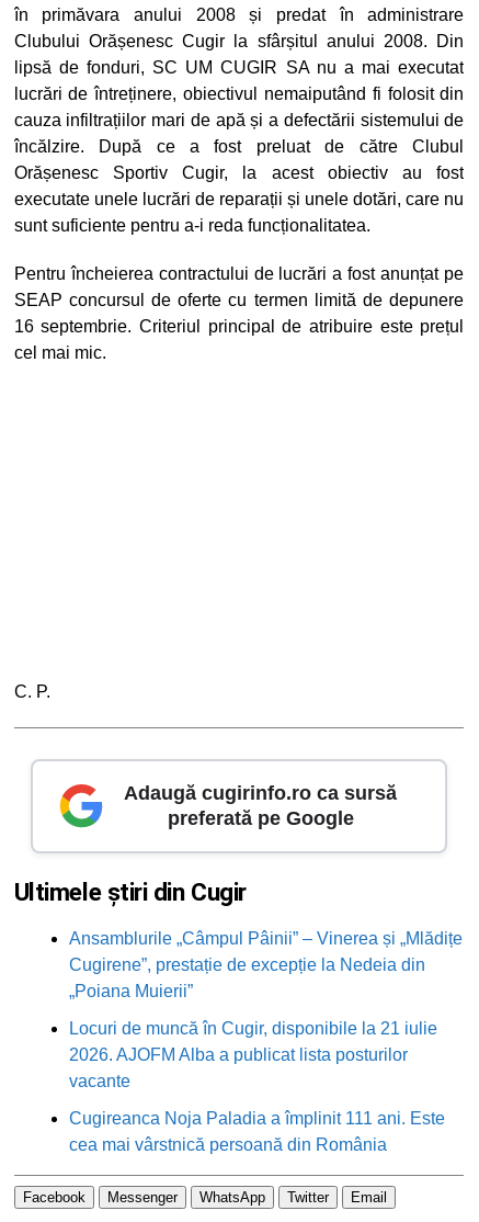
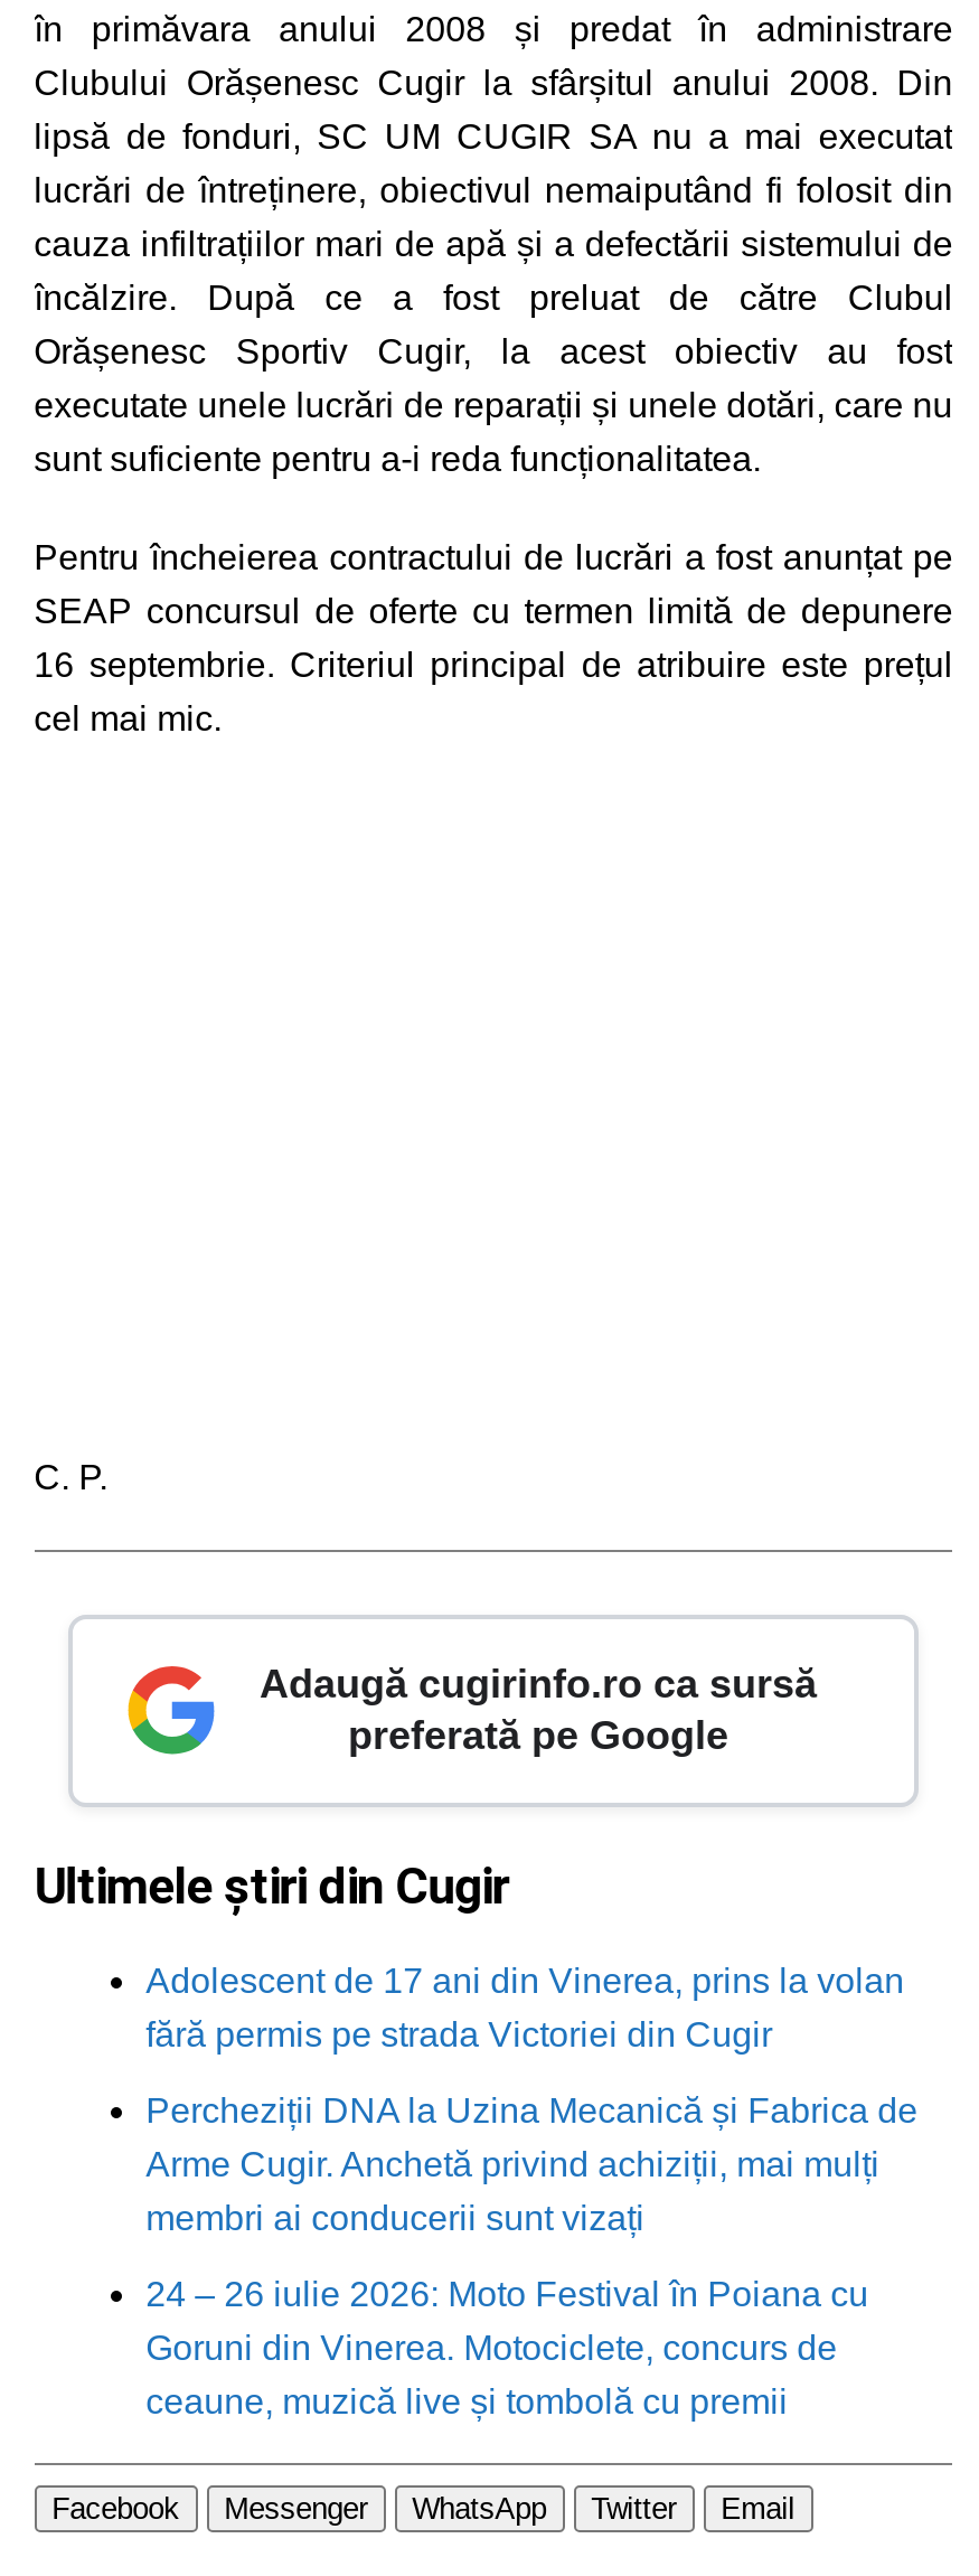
- Ansamblurile „Câmpul Pâinii” – Vinerea și „Mlădițe
- Cugirene”, prestație de excepție la Nedeia din
- „Poiana Muierii”
+ Adolescent de 17 ani din Vinerea, prins la volan
+ fără permis pe strada Victoriei din Cugir

- Locuri de muncă în Cugir, disponibile la 21 iulie
- 2026. AJOFM Alba a publicat lista posturilor
- vacante
+ Percheziții DNA la Uzina Mecanică și Fabrica de
+ Arme Cugir. Anchetă privind achiziții, mai mulți
+ membri ai conducerii sunt vizați

- Cugireanca Noja Paladia a împlinit 111 ani. Este
- cea mai vârstnică persoană din România
+ 24 – 26 iulie 2026: Moto Festival în Poiana cu
+ Goruni din Vinerea. Motociclete, concurs de
+ ceaune, muzică live și tombolă cu premii
